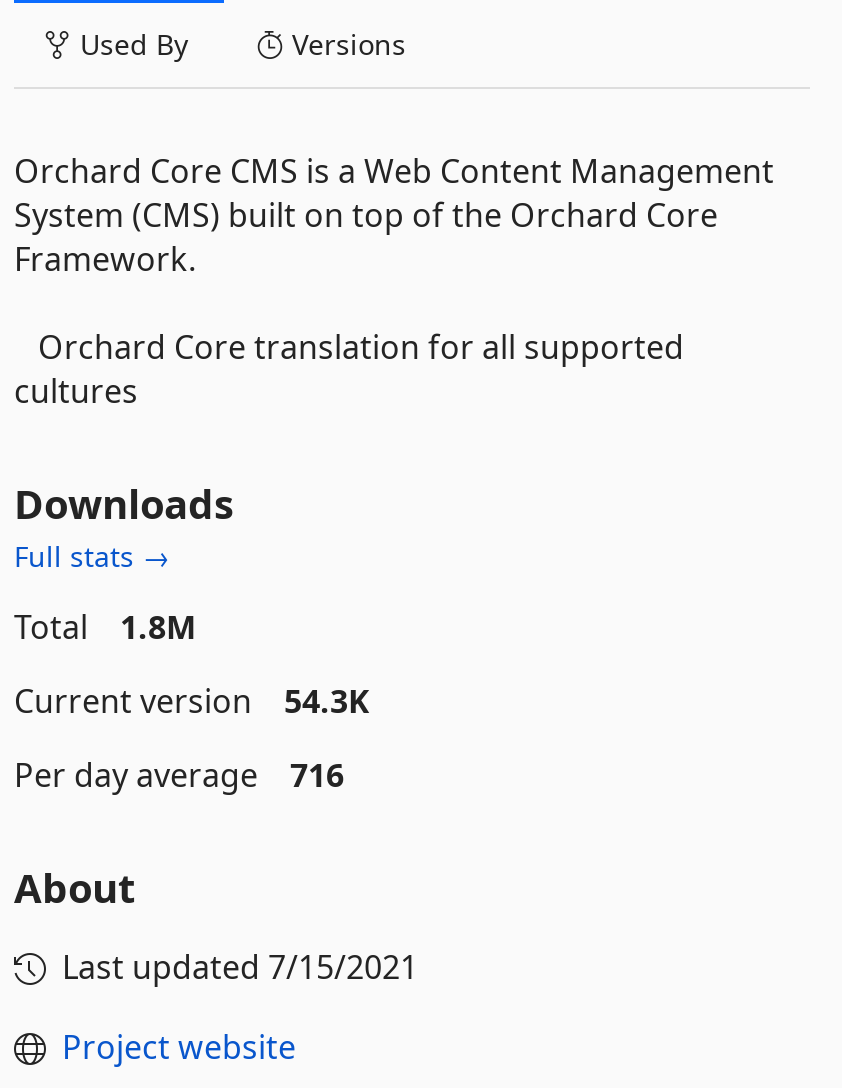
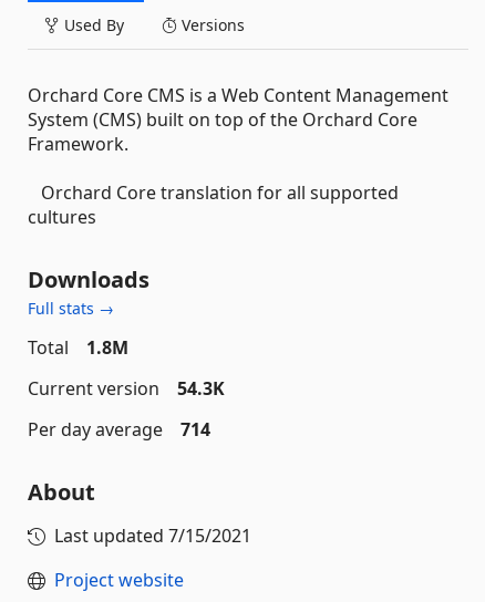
- Per day average 716
+ Per day average 714
